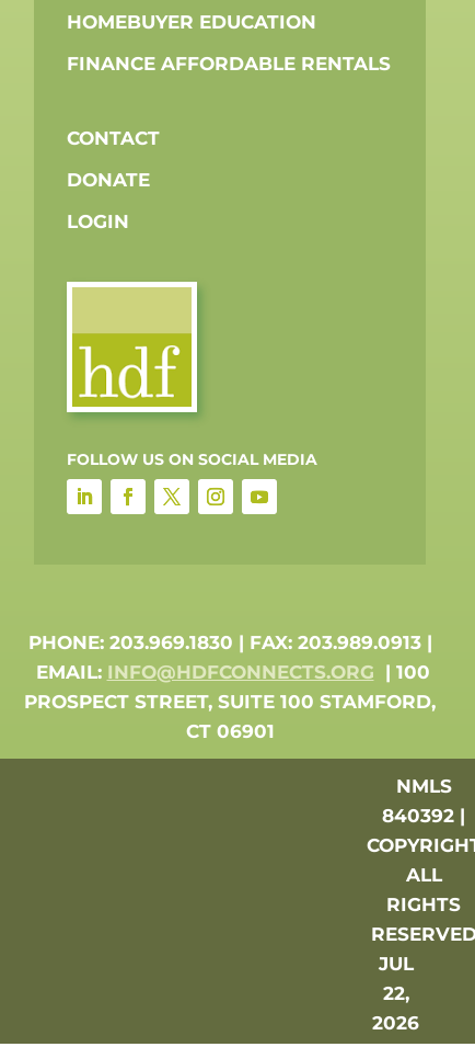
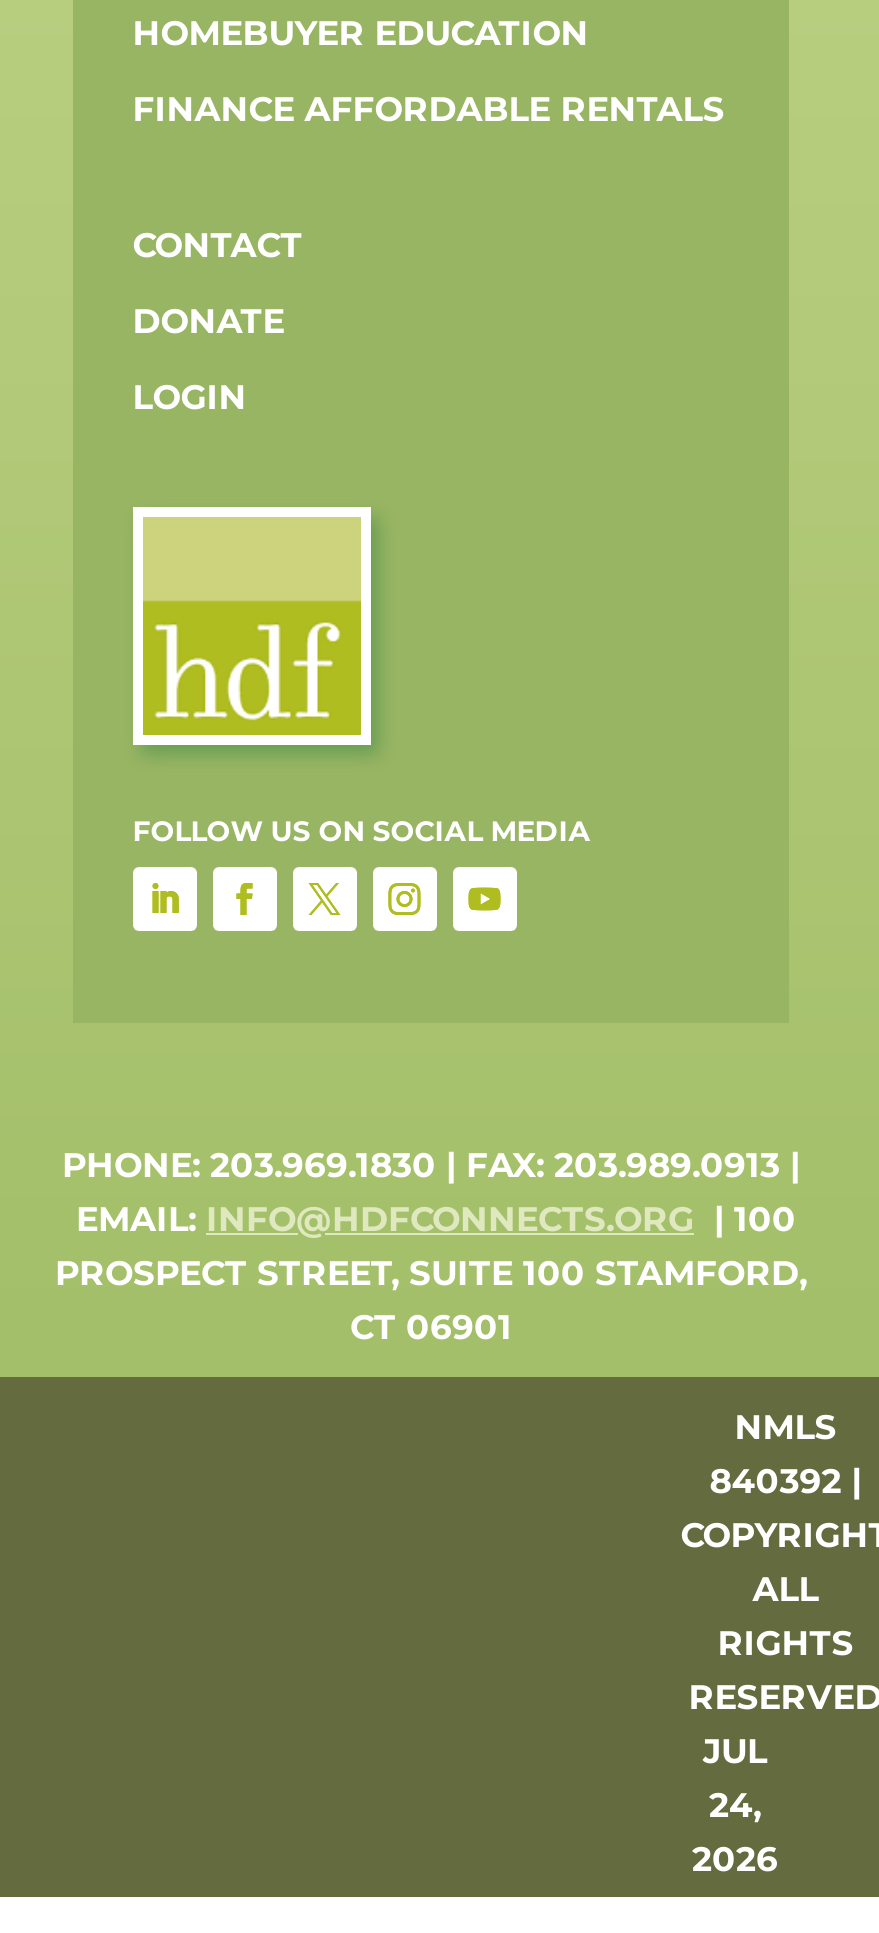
- 22,
+ 24,
